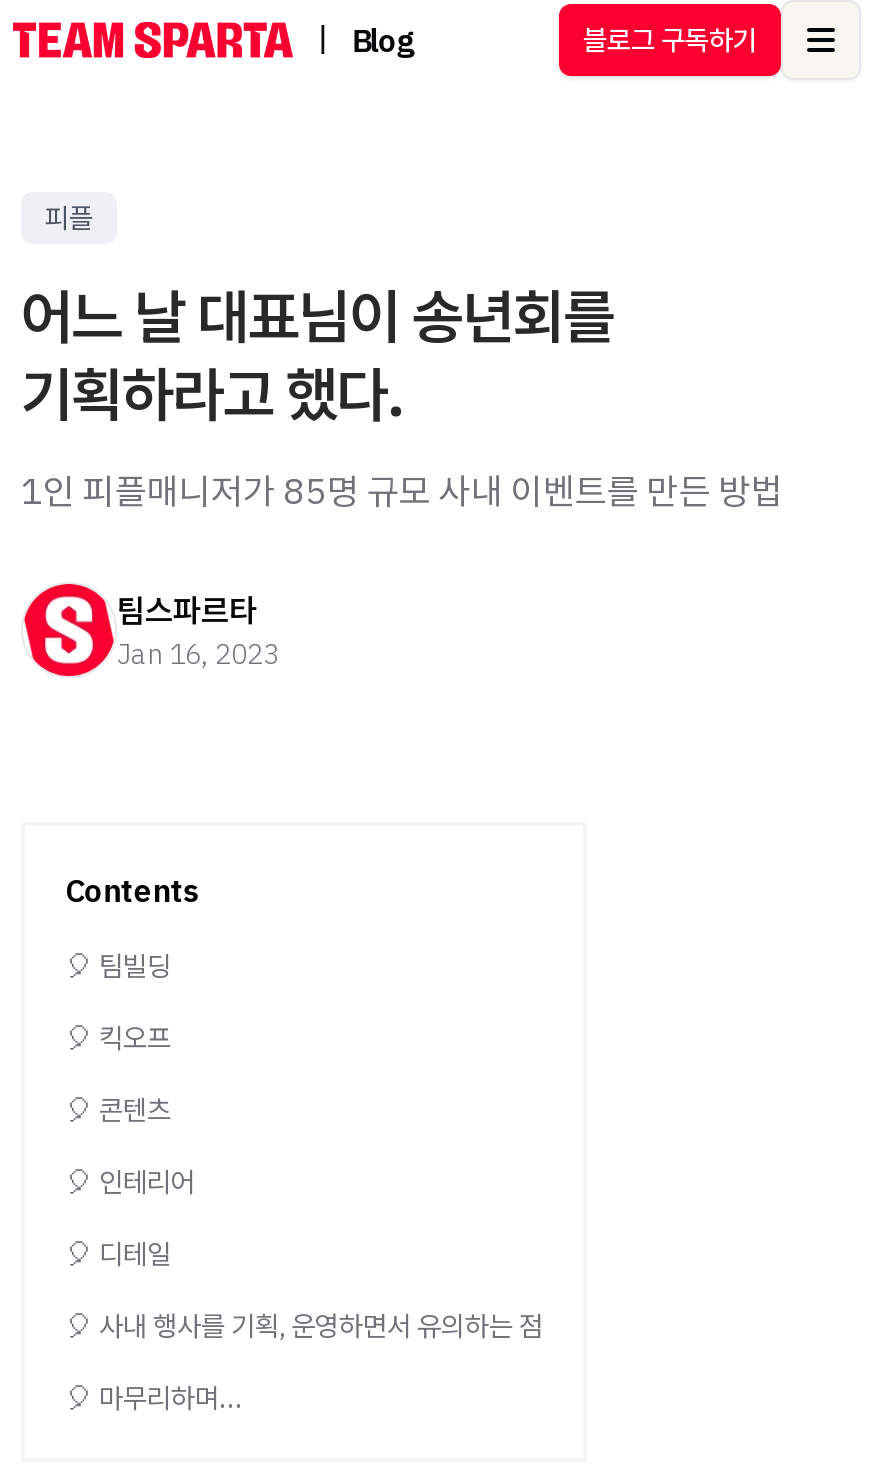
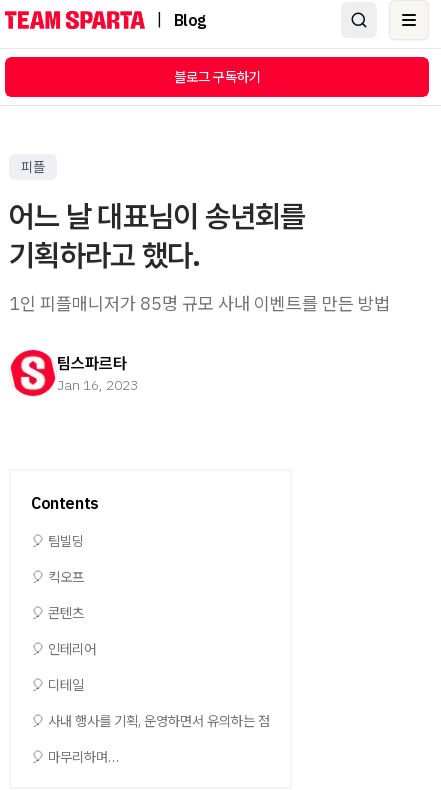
moved down: 블로그 구독하기
